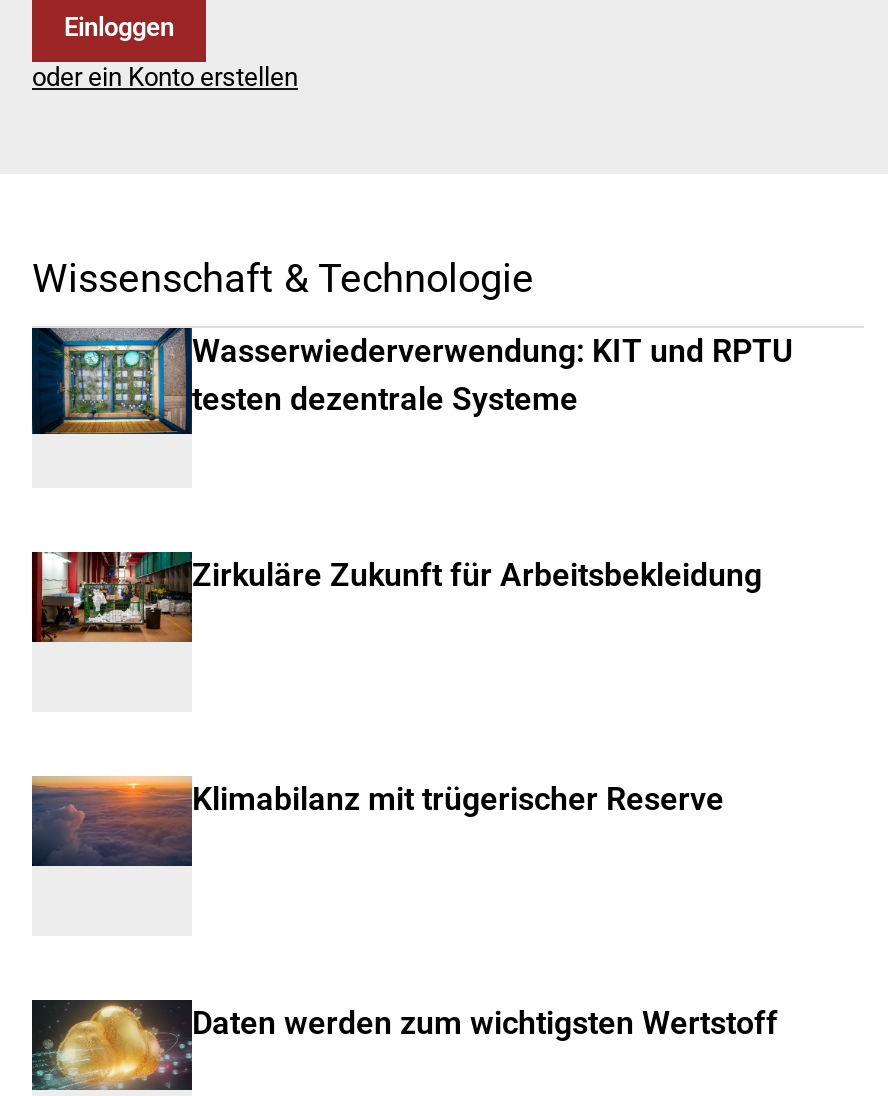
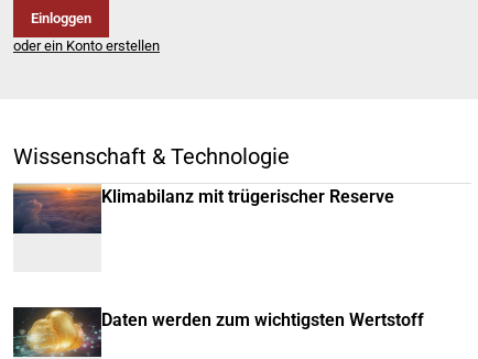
- [image]
- Wasserwiederverwendung: KIT und RPTU
- testen dezentrale Systeme

- [image]
- Zirkuläre Zukunft für Arbeitsbekleidung
